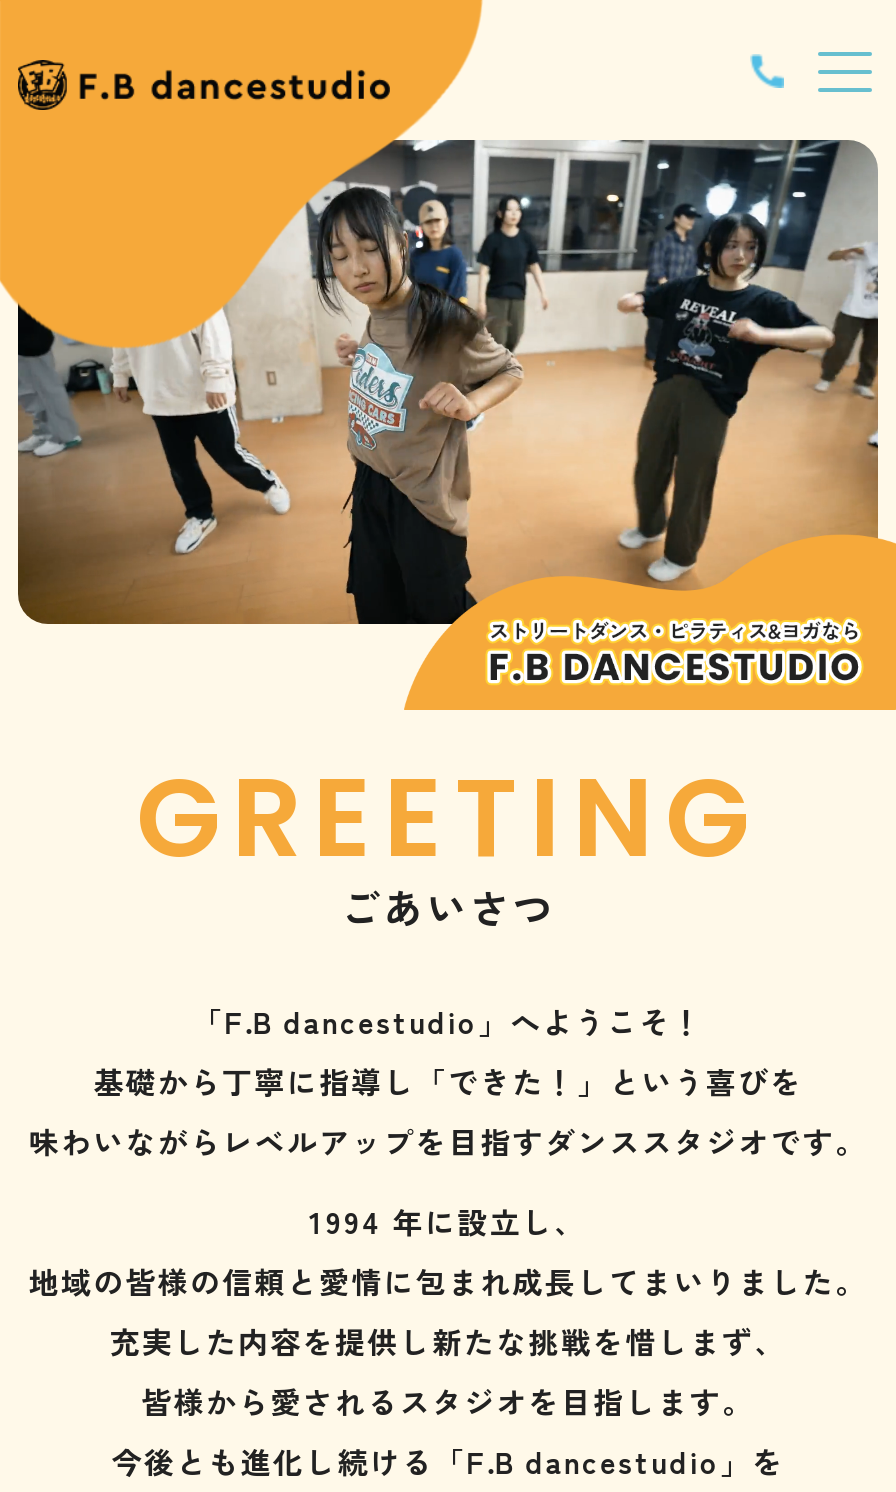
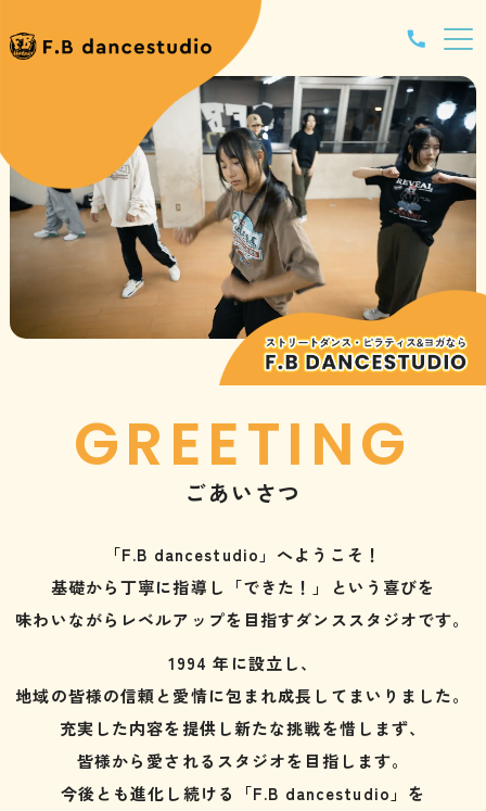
- [image]
+ [image]
